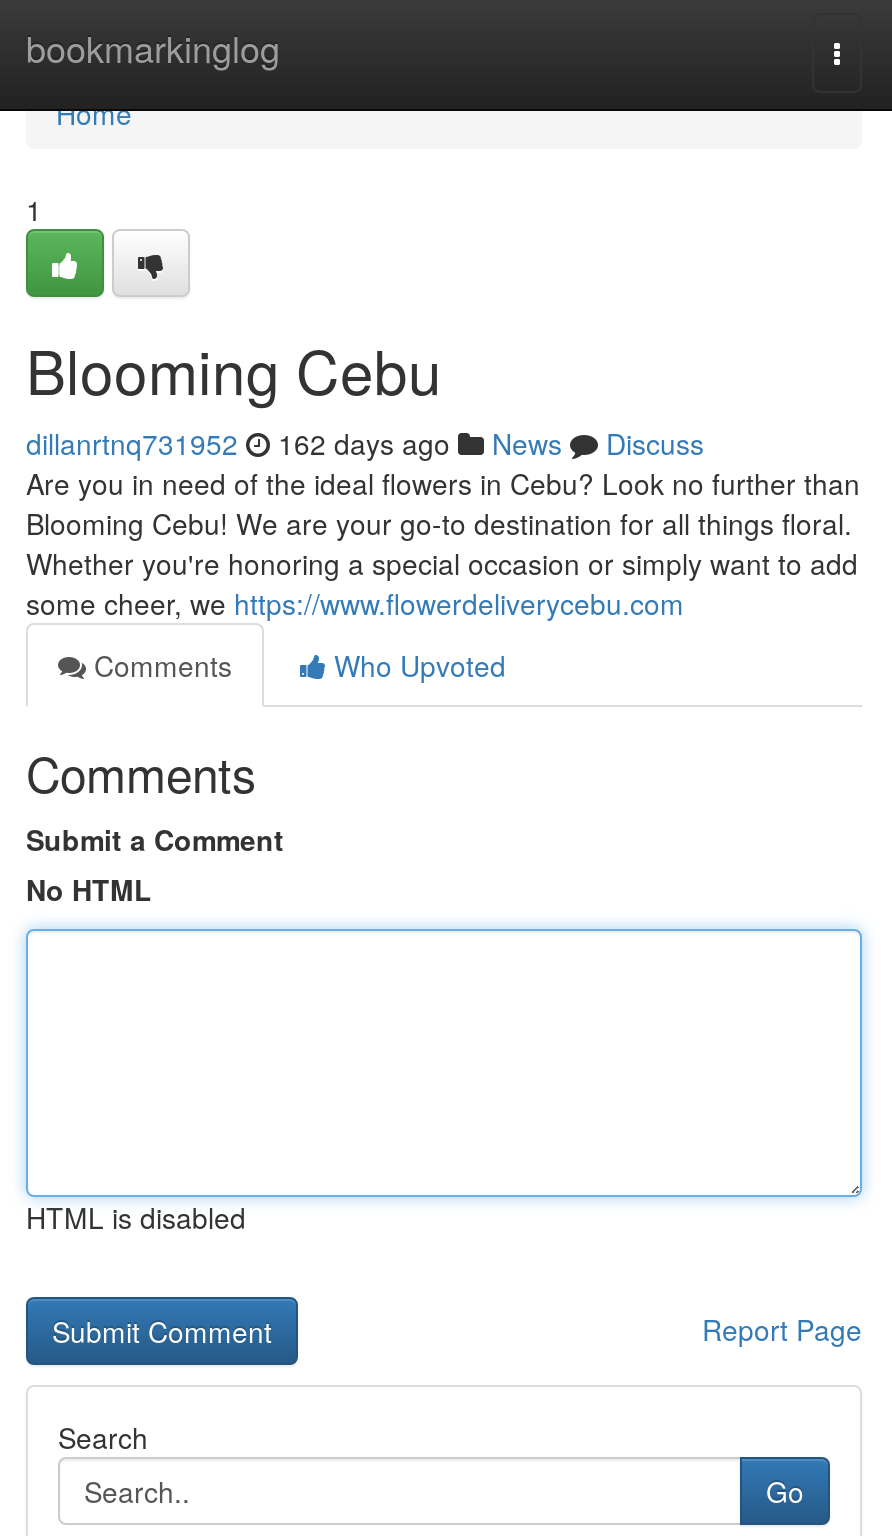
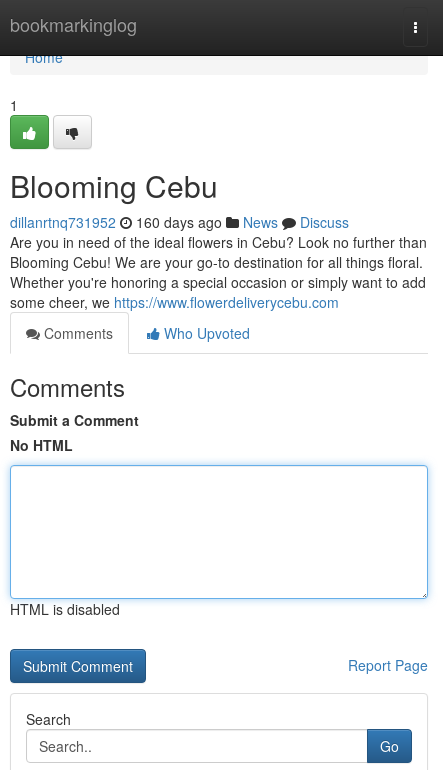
- dillanrtnq731952 162 days ago News Discuss
+ dillanrtnq731952 160 days ago News Discuss
